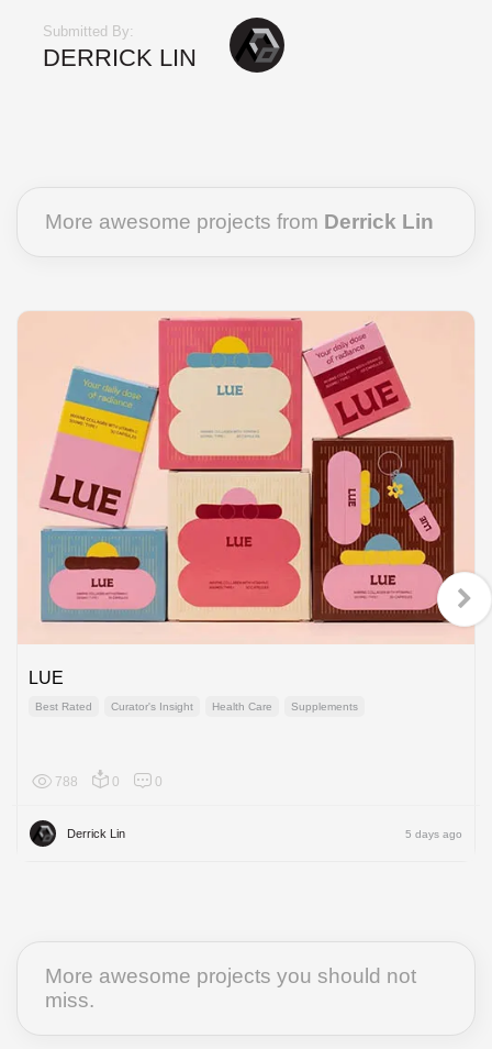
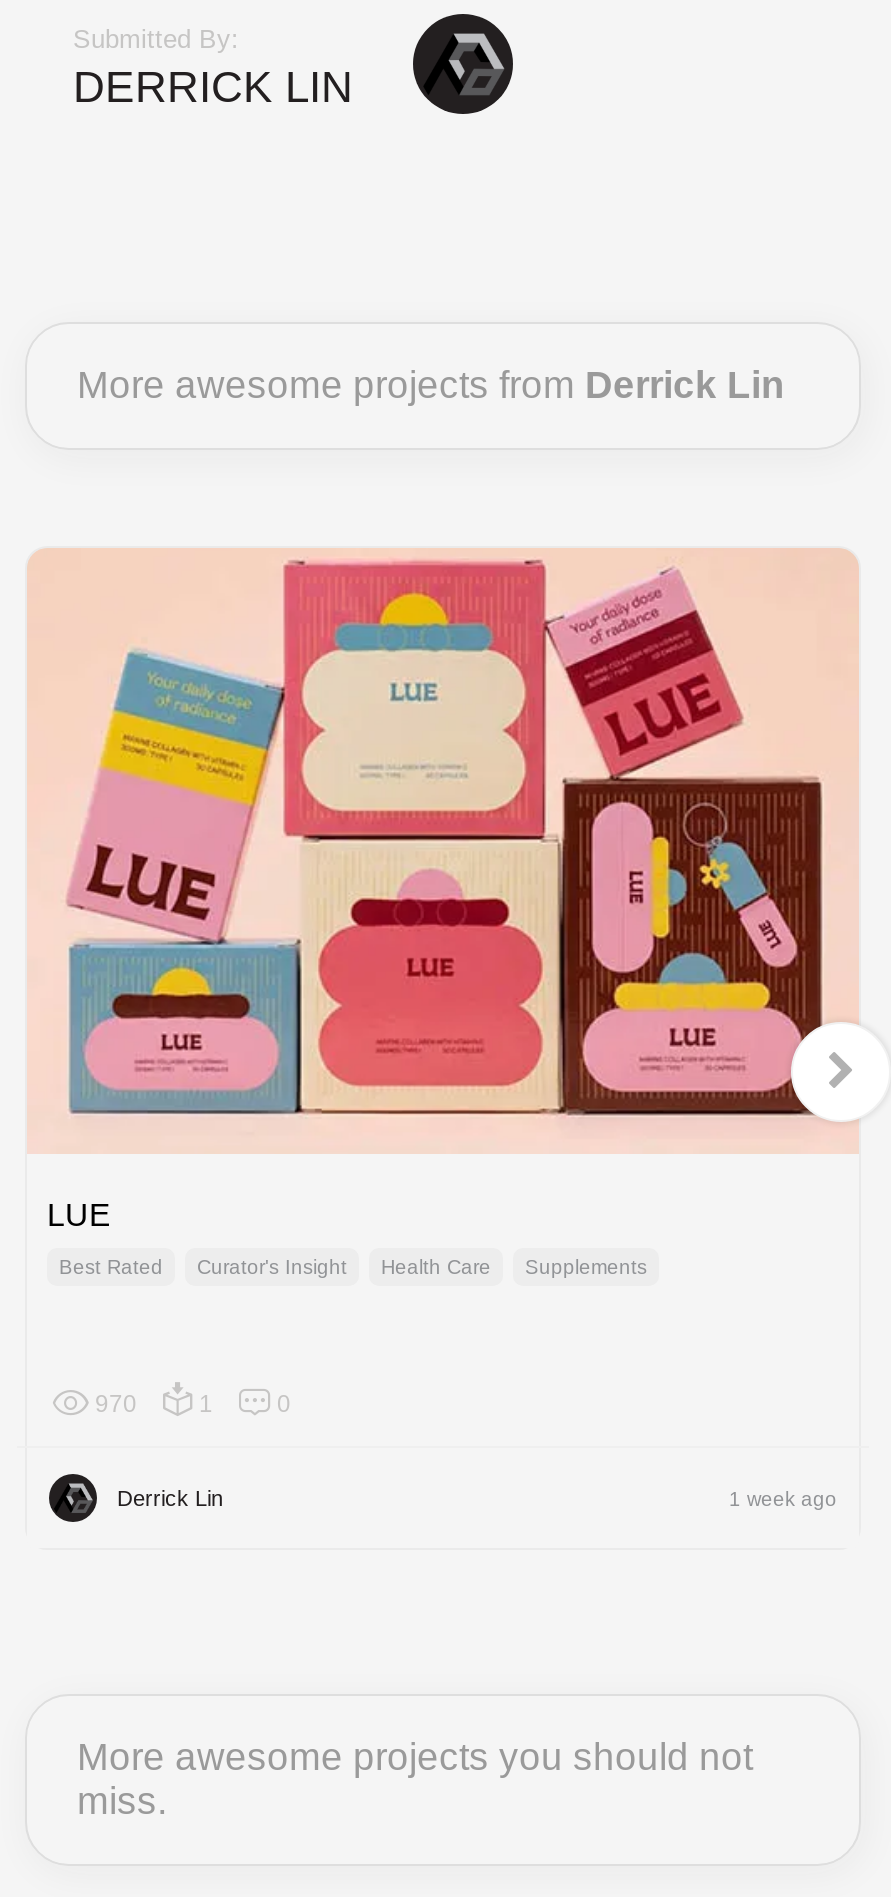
- 788
+ 970

- 0
+ 1

- 5 days ago
+ 1 week ago
